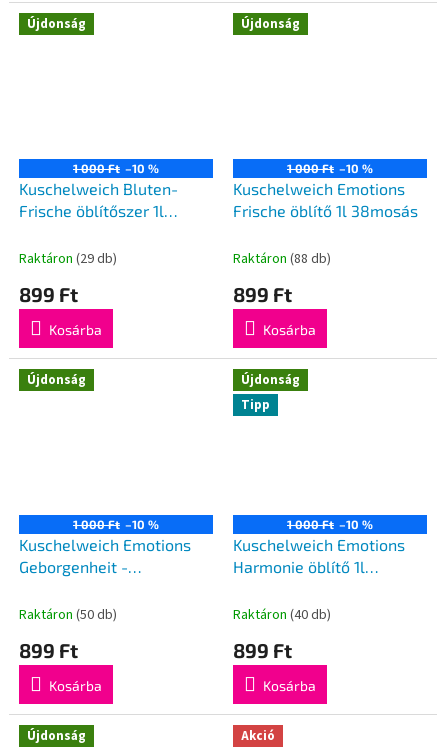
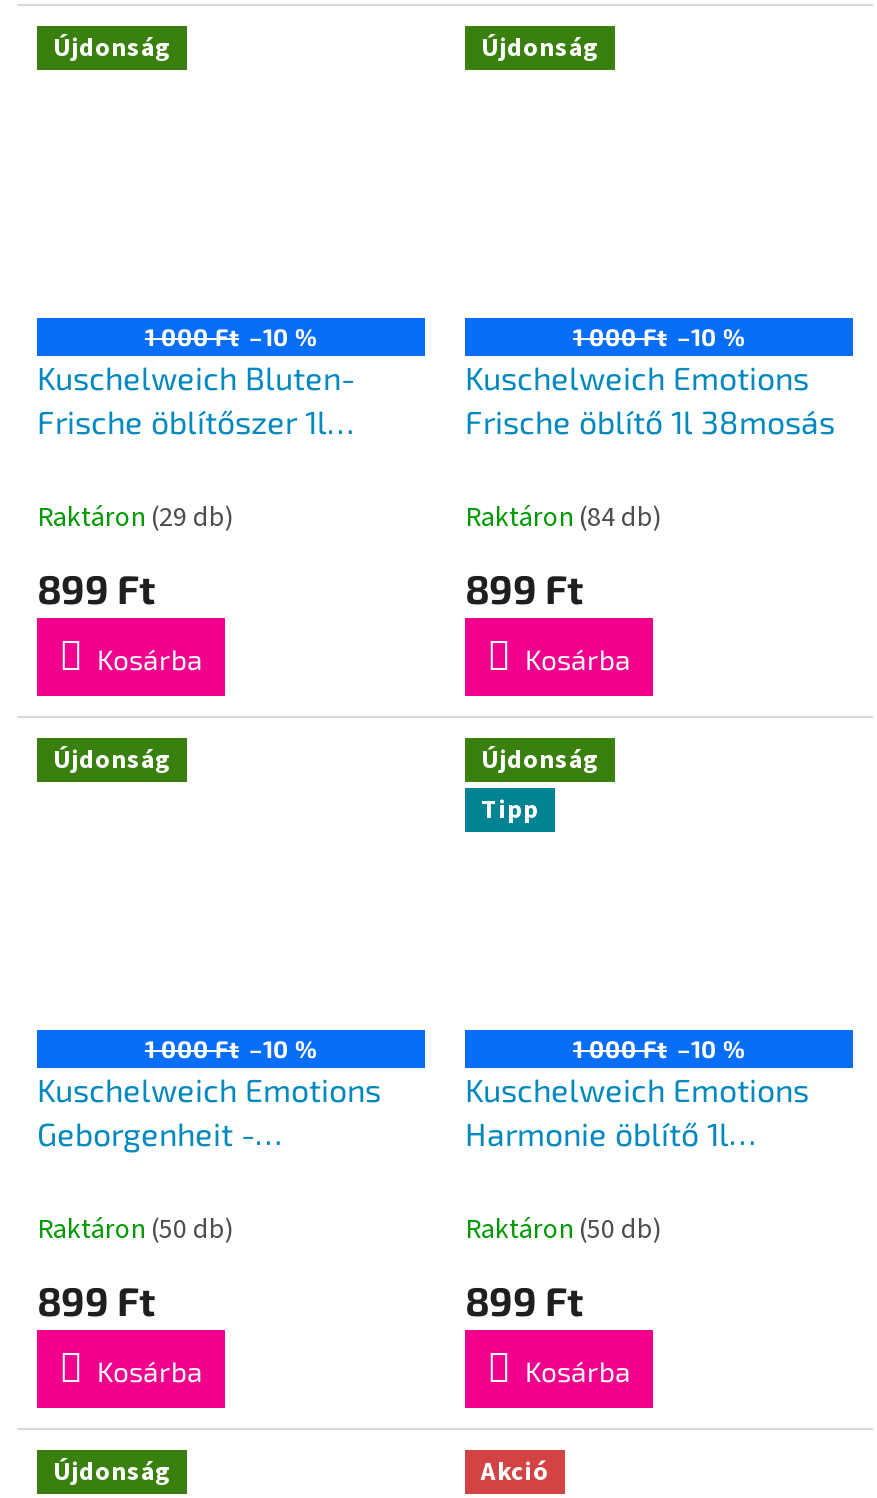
- Raktáron (88 db)
+ Raktáron (84 db)

- Raktáron (40 db)
+ Raktáron (50 db)
